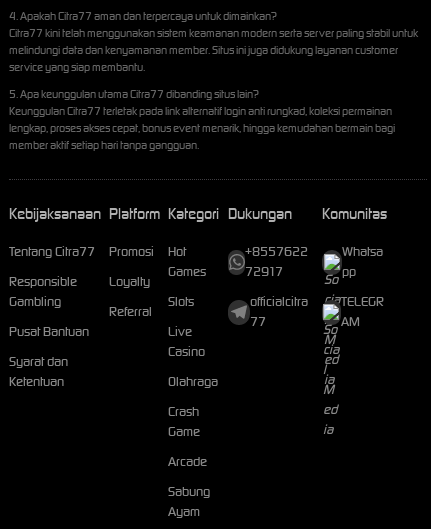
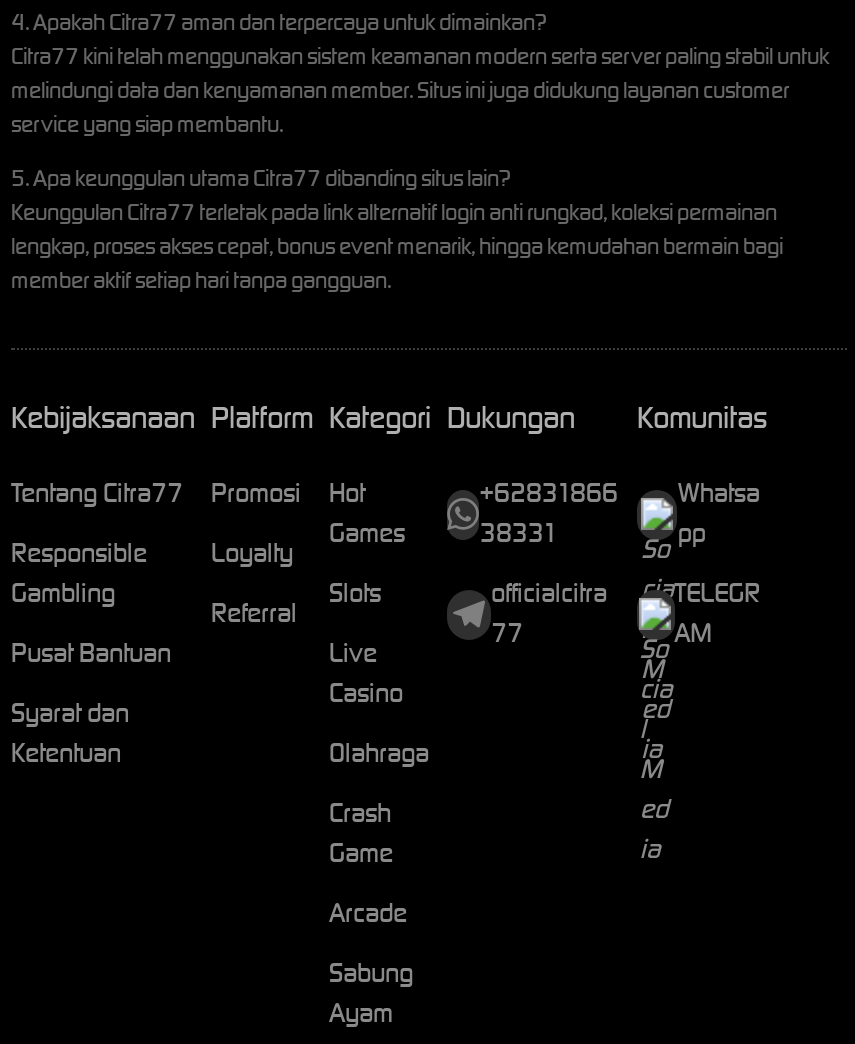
- +8557622
+ +62831866

- 72917
+ 38331
